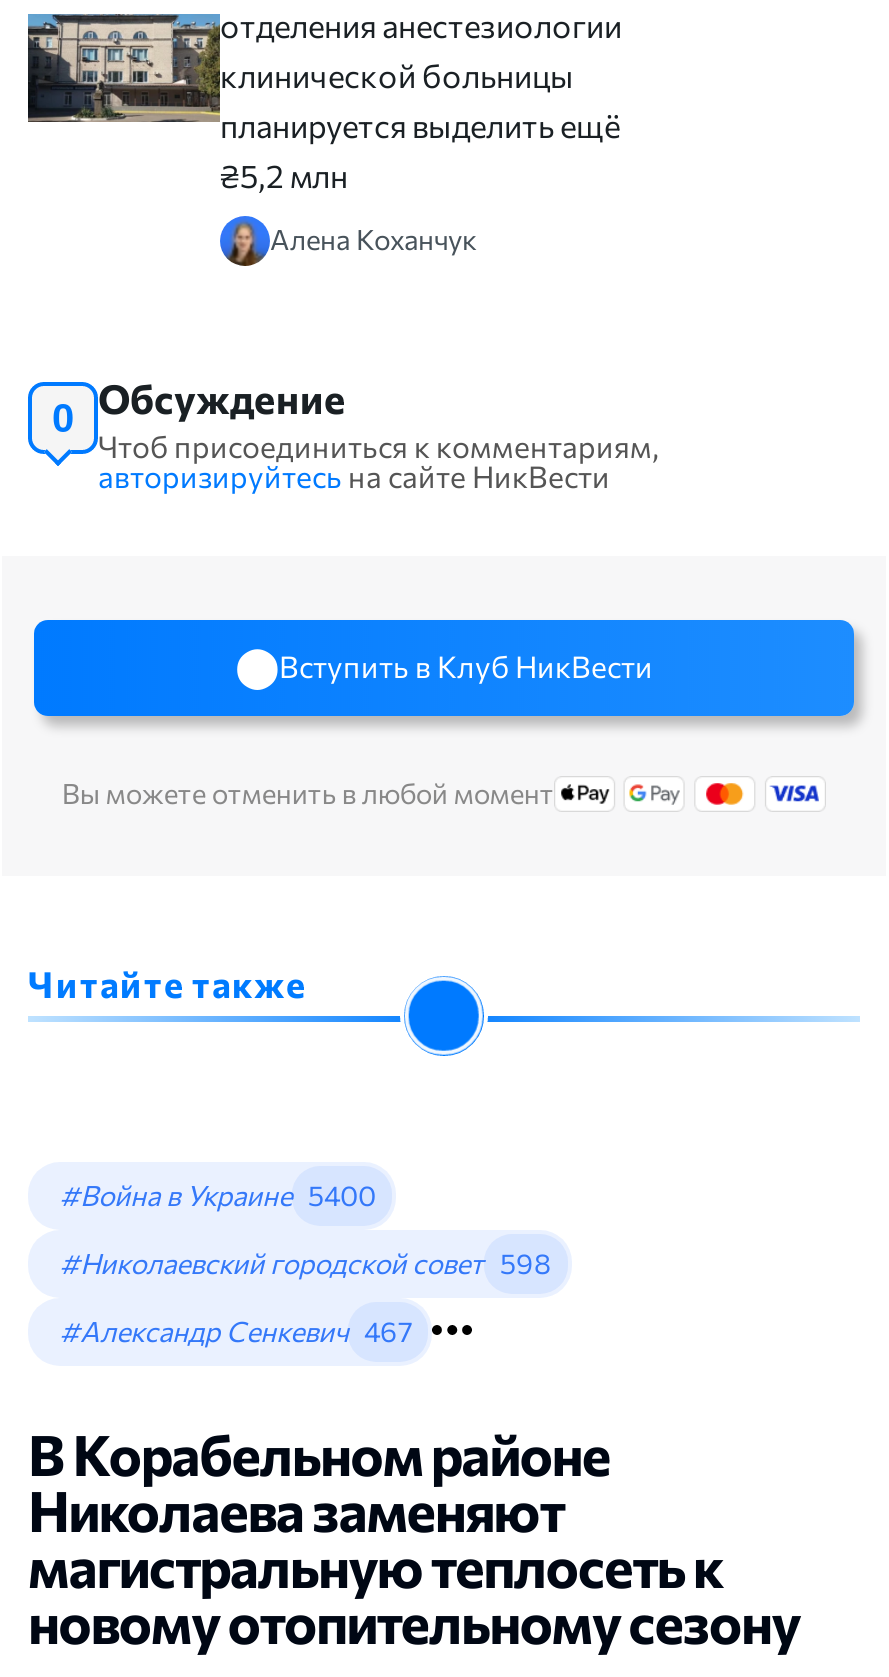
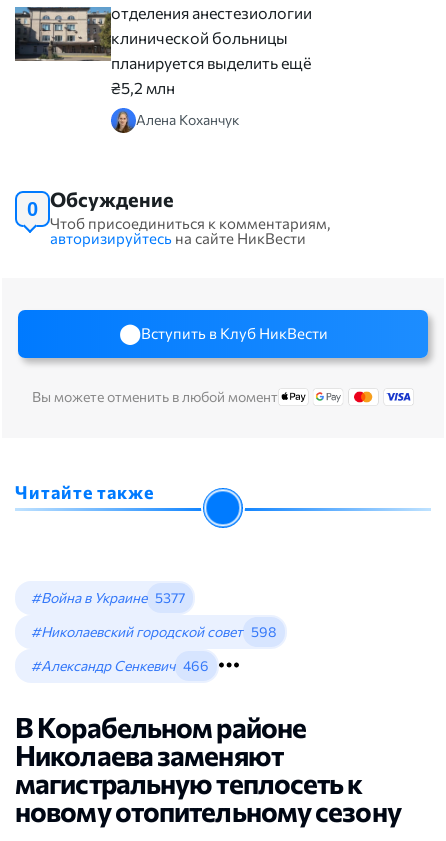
- #Война в Украине 5400
+ #Война в Украине 5377

- #Александр Сенкевич 467
+ #Александр Сенкевич 466
